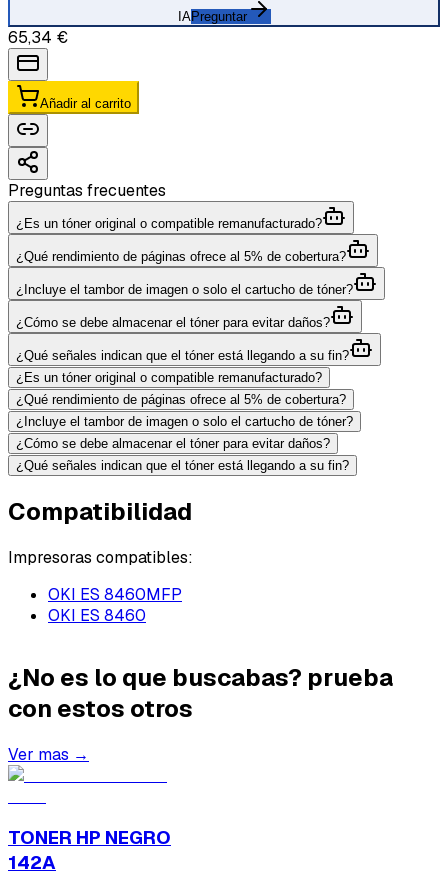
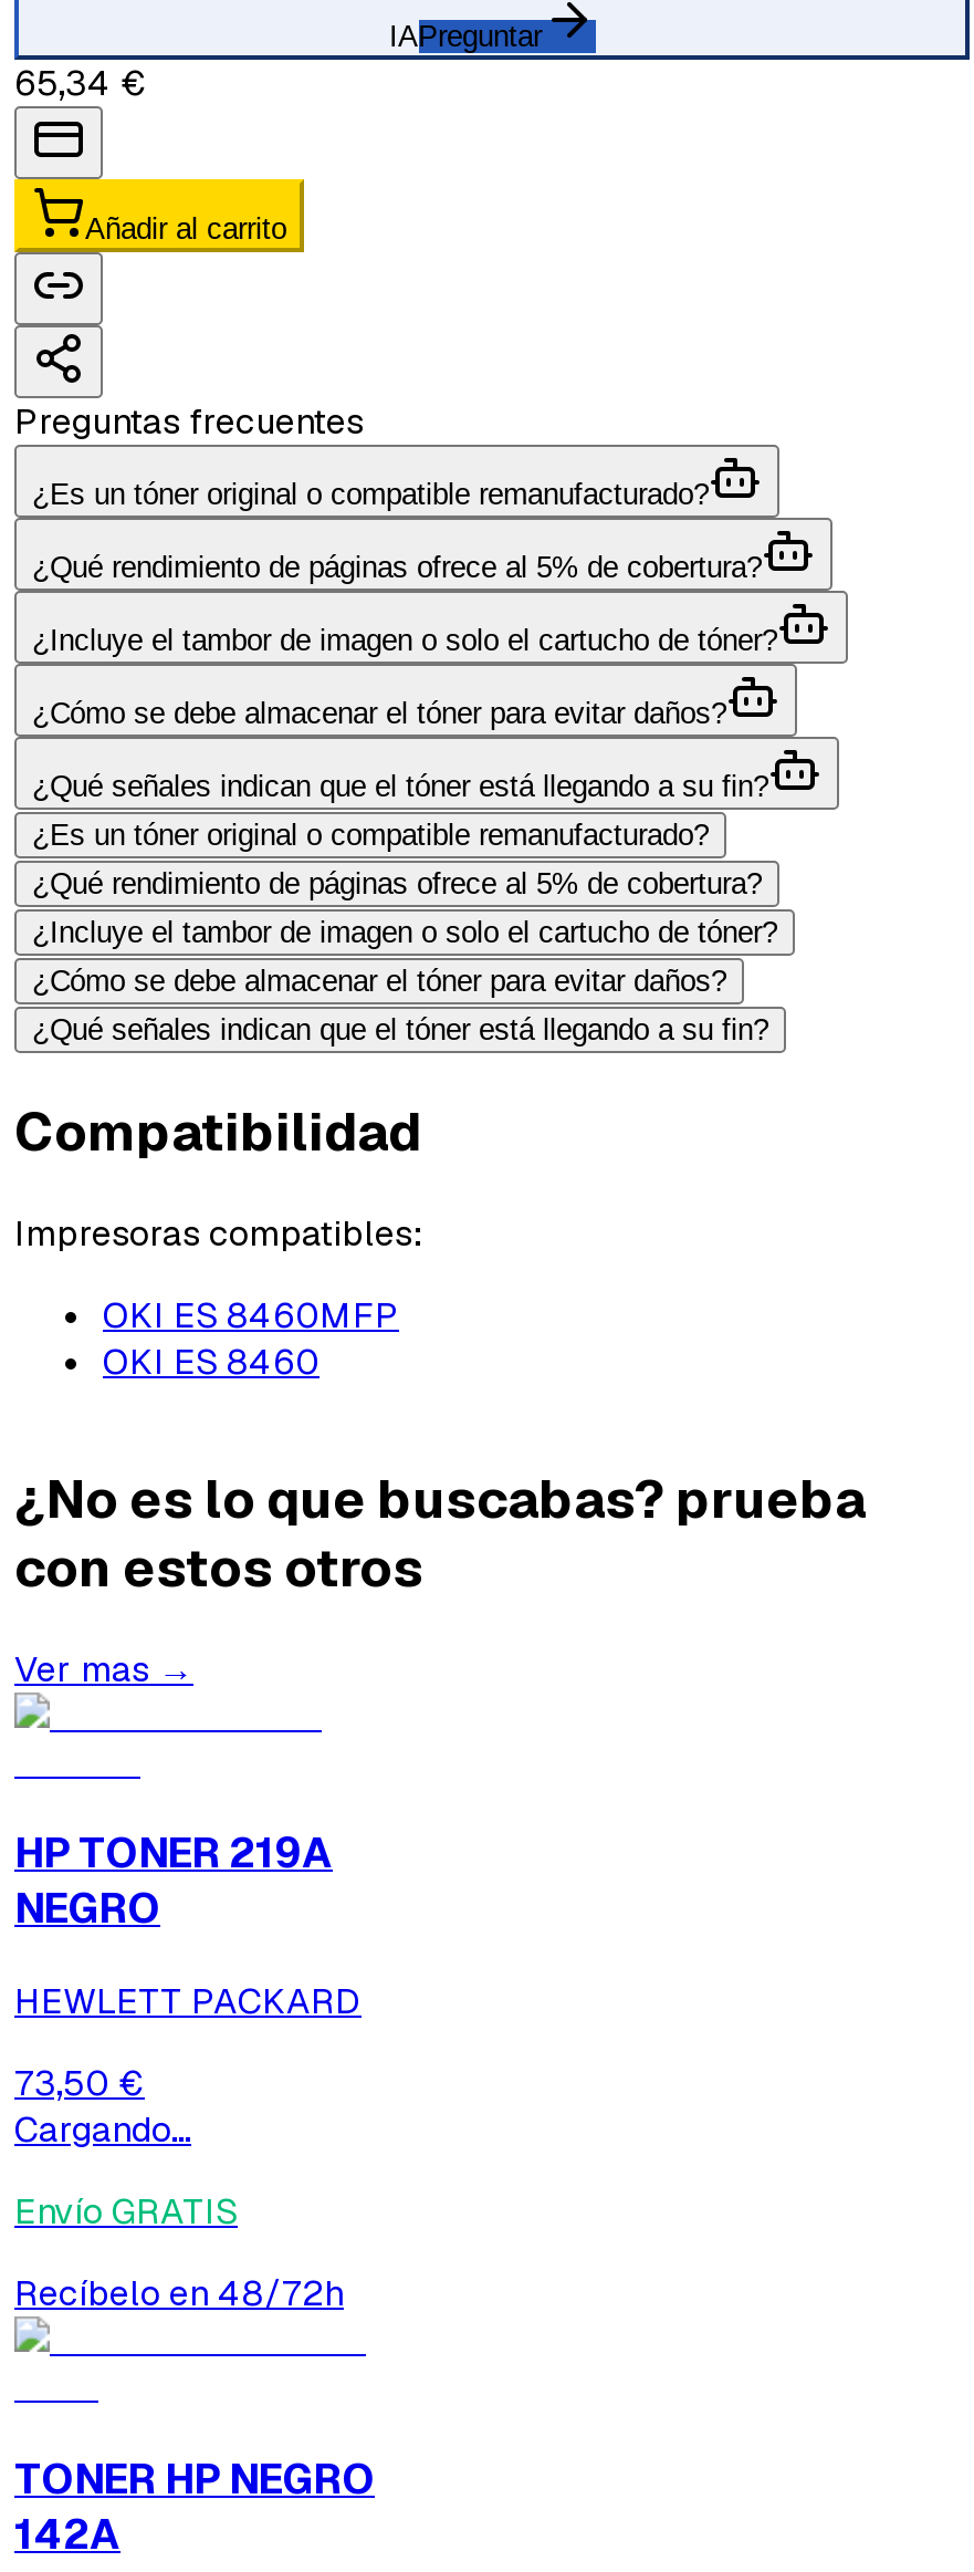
+ HP TONER 219A
+ NEGRO
+ HEWLETT PACKARD
+ 73,50 €
+ Cargando...
+ Envío GRATIS
+ Recíbelo en 48/72h
